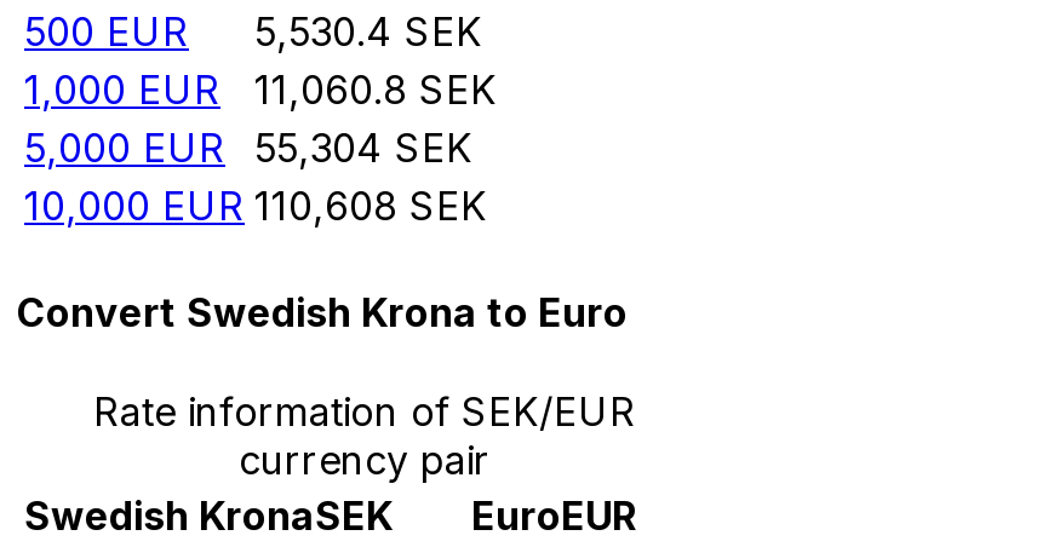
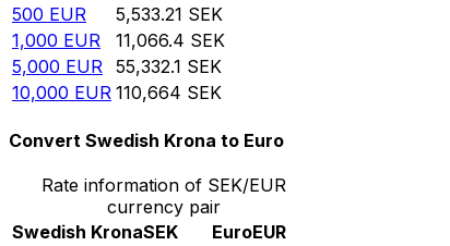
- 500 EUR 5,530.4 SEK
+ 500 EUR 5,533.21 SEK

- 1,000 EUR 11,060.8 SEK
+ 1,000 EUR 11,066.4 SEK

- 5,000 EUR 55,304 SEK
+ 5,000 EUR 55,332.1 SEK

- 10,000 EUR 110,608 SEK
+ 10,000 EUR 110,664 SEK
